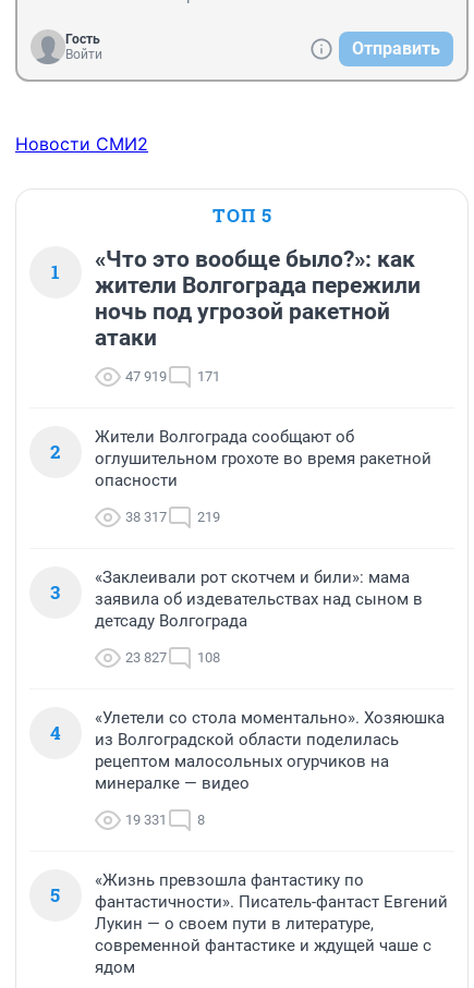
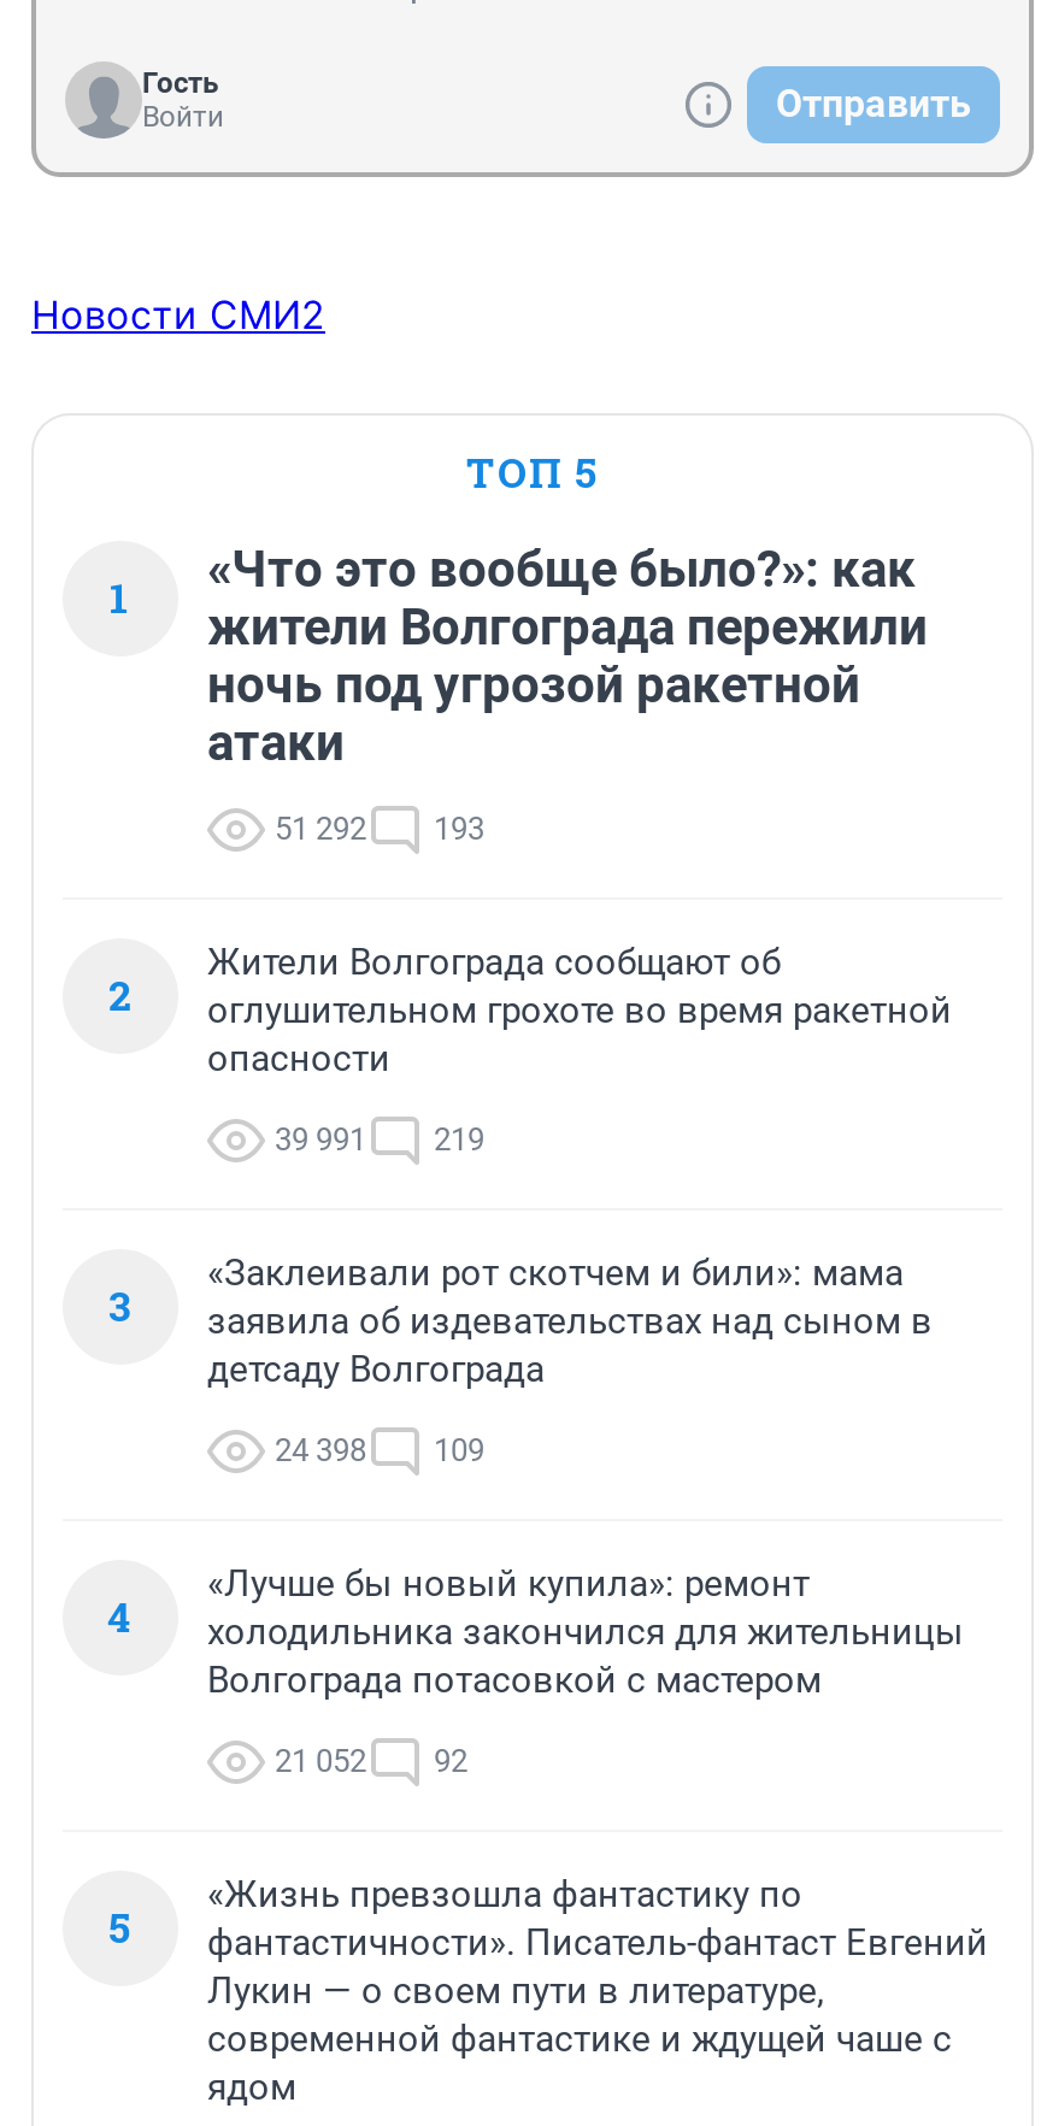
- 47 919
+ 51 292

- 171
+ 193

- 38 317 219
+ 39 991 219

- 23 827
+ 24 398

- 108
+ 109

- «Улетели со стола моментально». Хозяюшка
- из Волгоградской области поделилась
- рецептом малосольных огурчиков на
- минералке — видео
+ «Лучше бы новый купила»: ремонт
+ холодильника закончился для жительницы
+ Волгограда потасовкой с мастером

- 19 331
- 8
+ 21 052
+ 92
